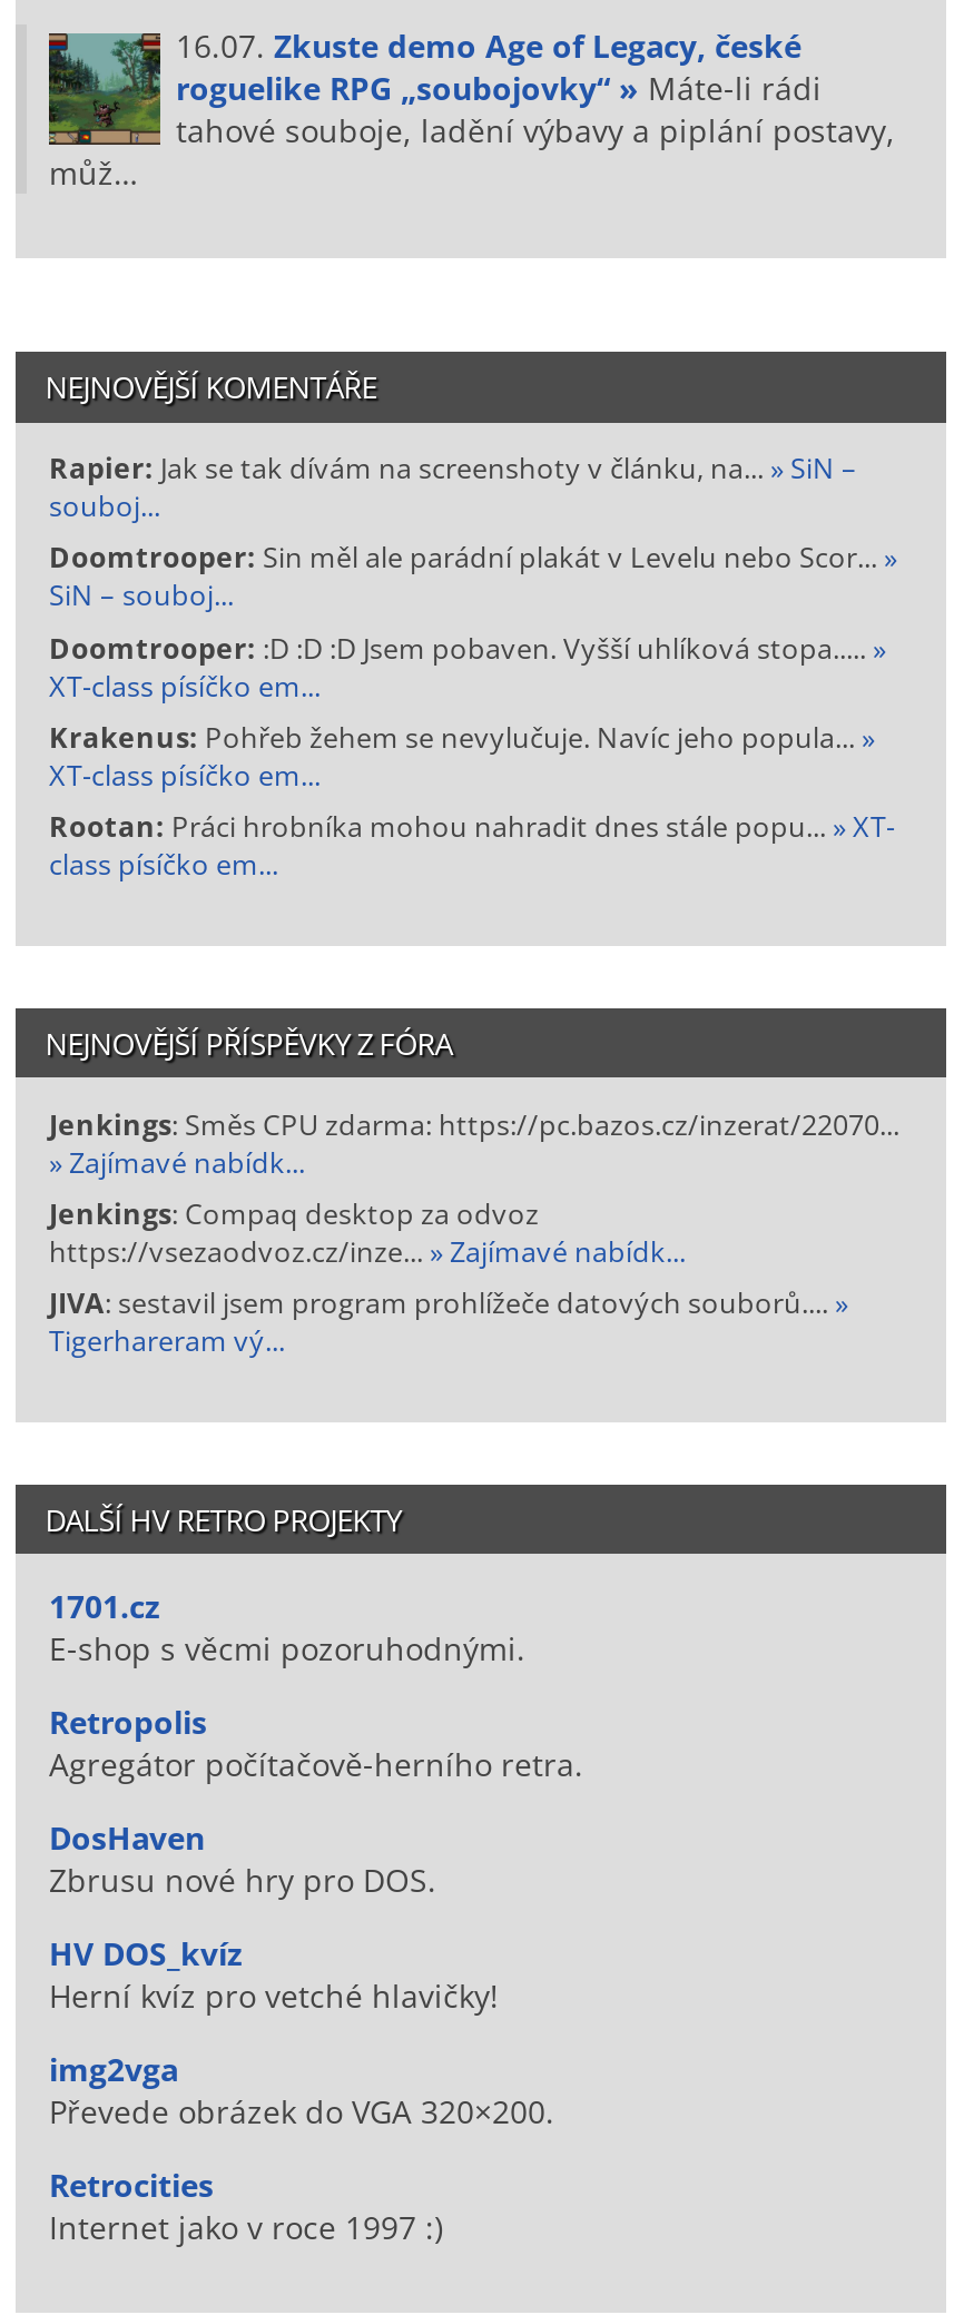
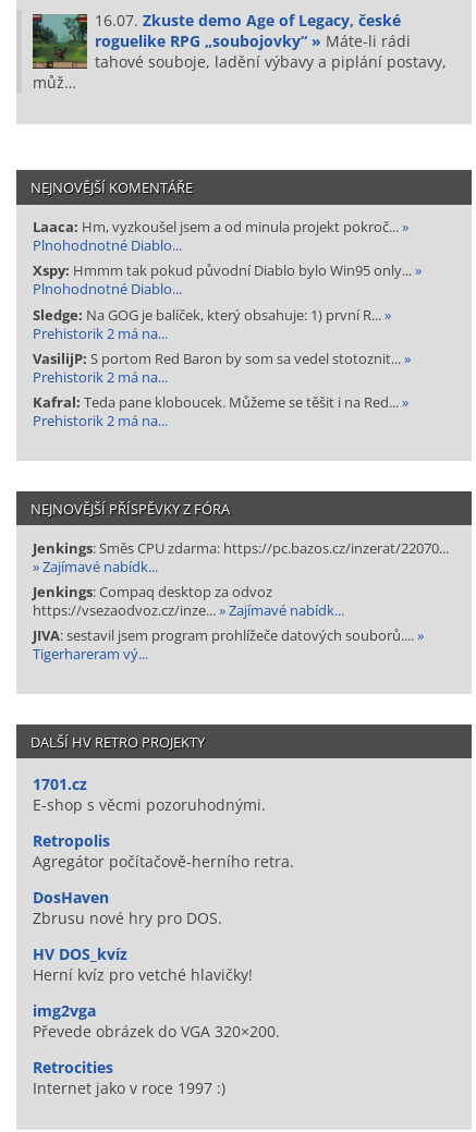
- Rapier: Jak se tak dívám na screenshoty v článku, na... » SiN –
- souboj...
- Doomtrooper: Sin měl ale parádní plakát v Levelu nebo Scor... »
- SiN – souboj...
- Doomtrooper: :D :D :D Jsem pobaven. Vyšší uhlíková stopa..... »
- XT-class písíčko em...
- Krakenus: Pohřeb žehem se nevylučuje. Navíc jeho popula... »
- XT-class písíčko em...
- Rootan: Práci hrobníka mohou nahradit dnes stále popu... » XT-
- class písíčko em...
+ Laaca: Hm, vyzkoušel jsem a od minula projekt pokroč... »
+ Plnohodnotné Diablo...
+ Xspy: Hmmm tak pokud původní Diablo bylo Win95 only... »
+ Plnohodnotné Diablo...
+ Sledge: Na GOG je balíček, který obsahuje: 1) první R... »
+ Prehistorik 2 má na...
+ VasilijP: S portom Red Baron by som sa vedel stotoznit... »
+ Prehistorik 2 má na...
+ Kafral: Teda pane kloboucek. Můžeme se těšit i na Red... »
+ Prehistorik 2 má na...
